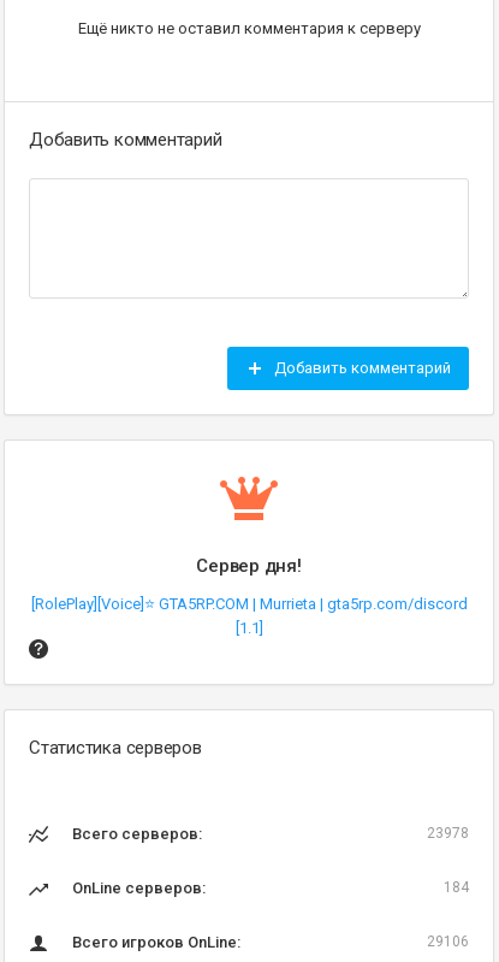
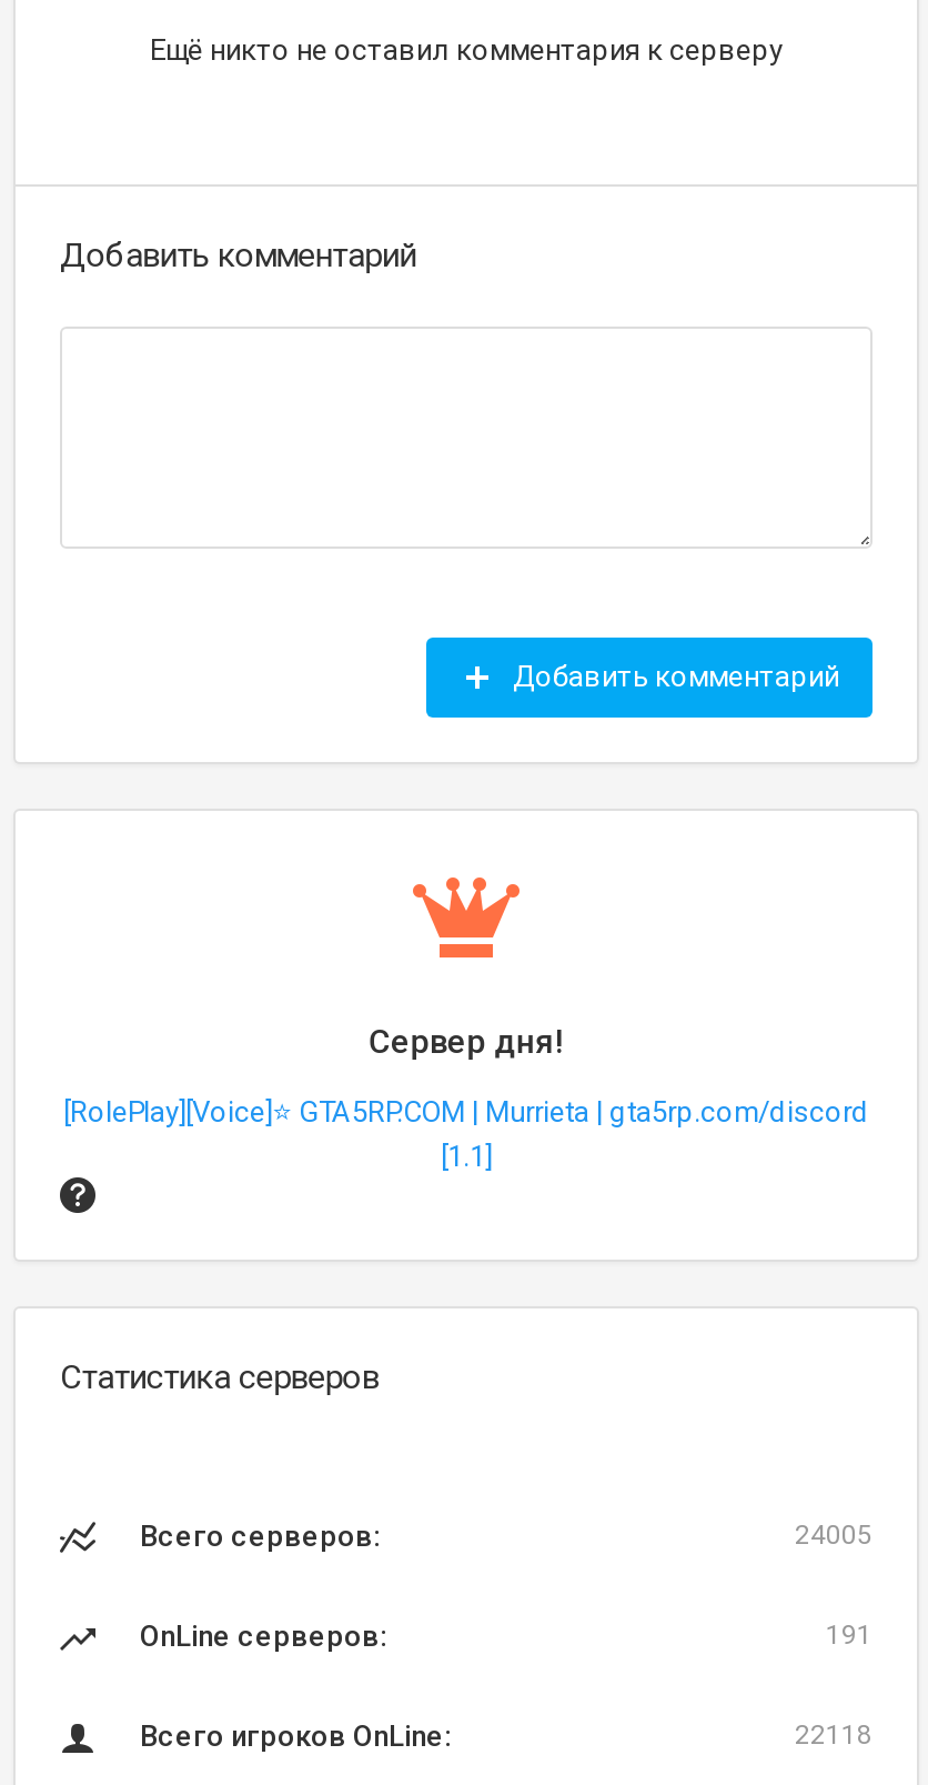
- 23978
+ 24005

- 184
+ 191

- 29106
+ 22118
